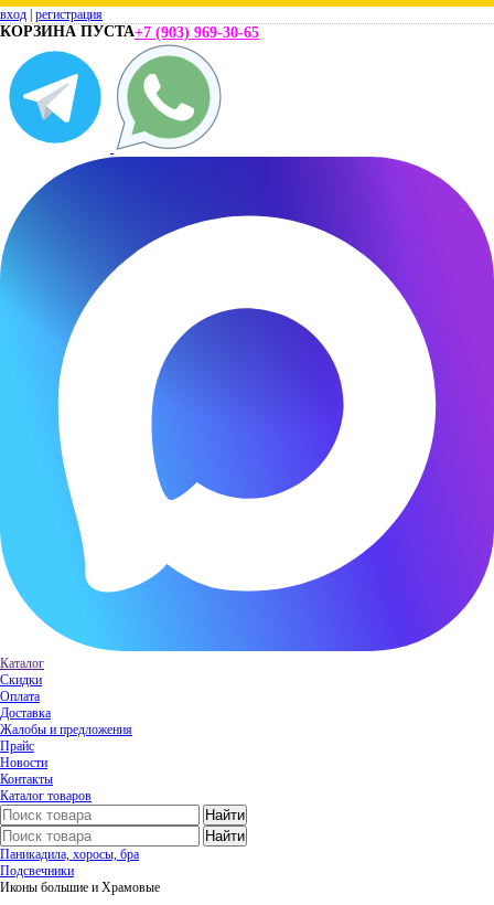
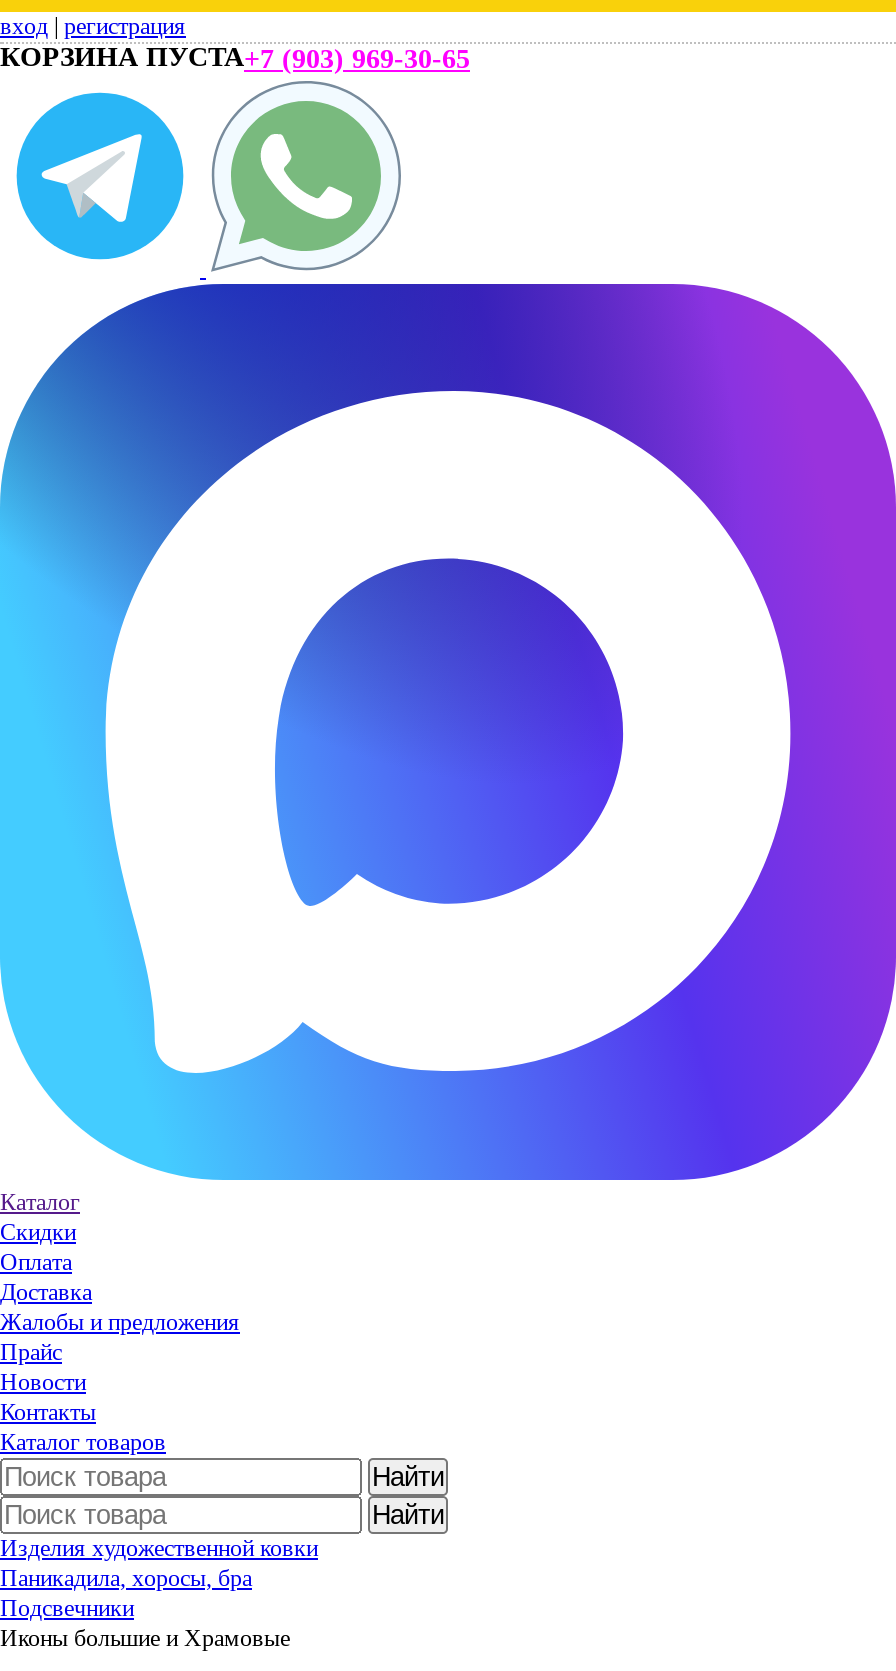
+ Изделия художественной ковки
